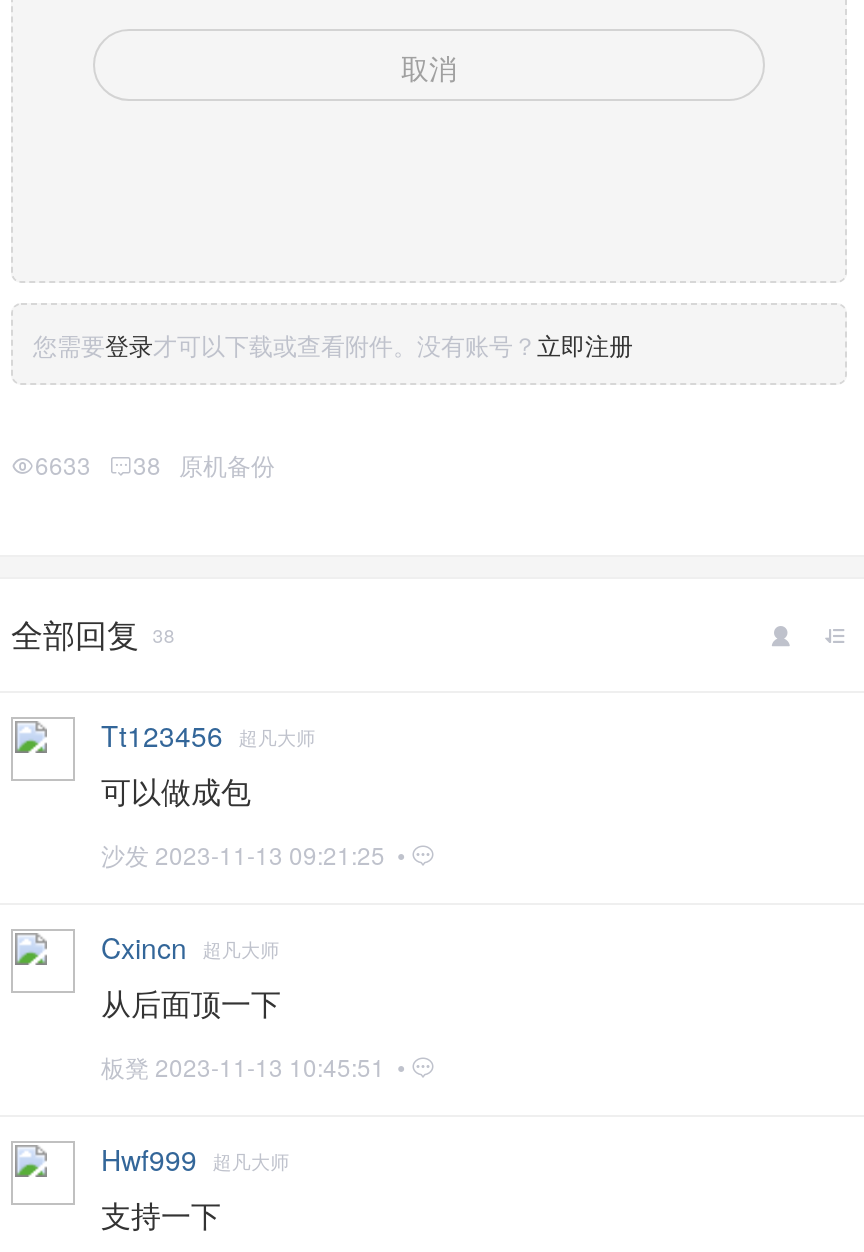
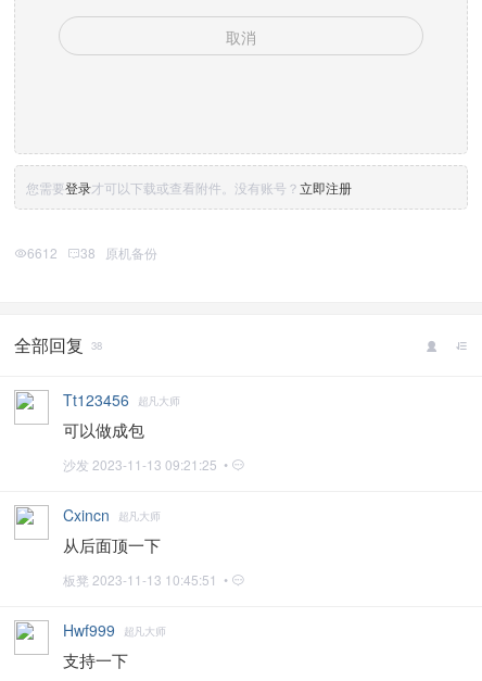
- 6633 38 原机备份
+ 6612 38 原机备份
